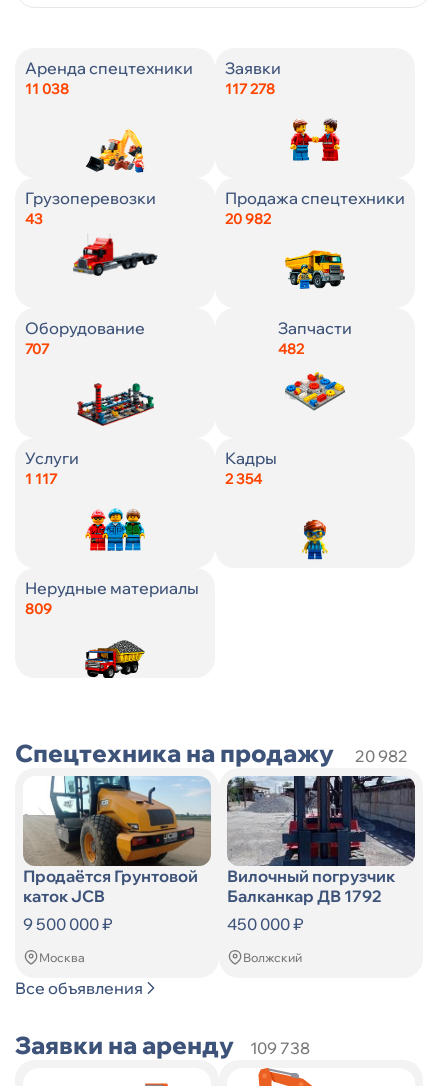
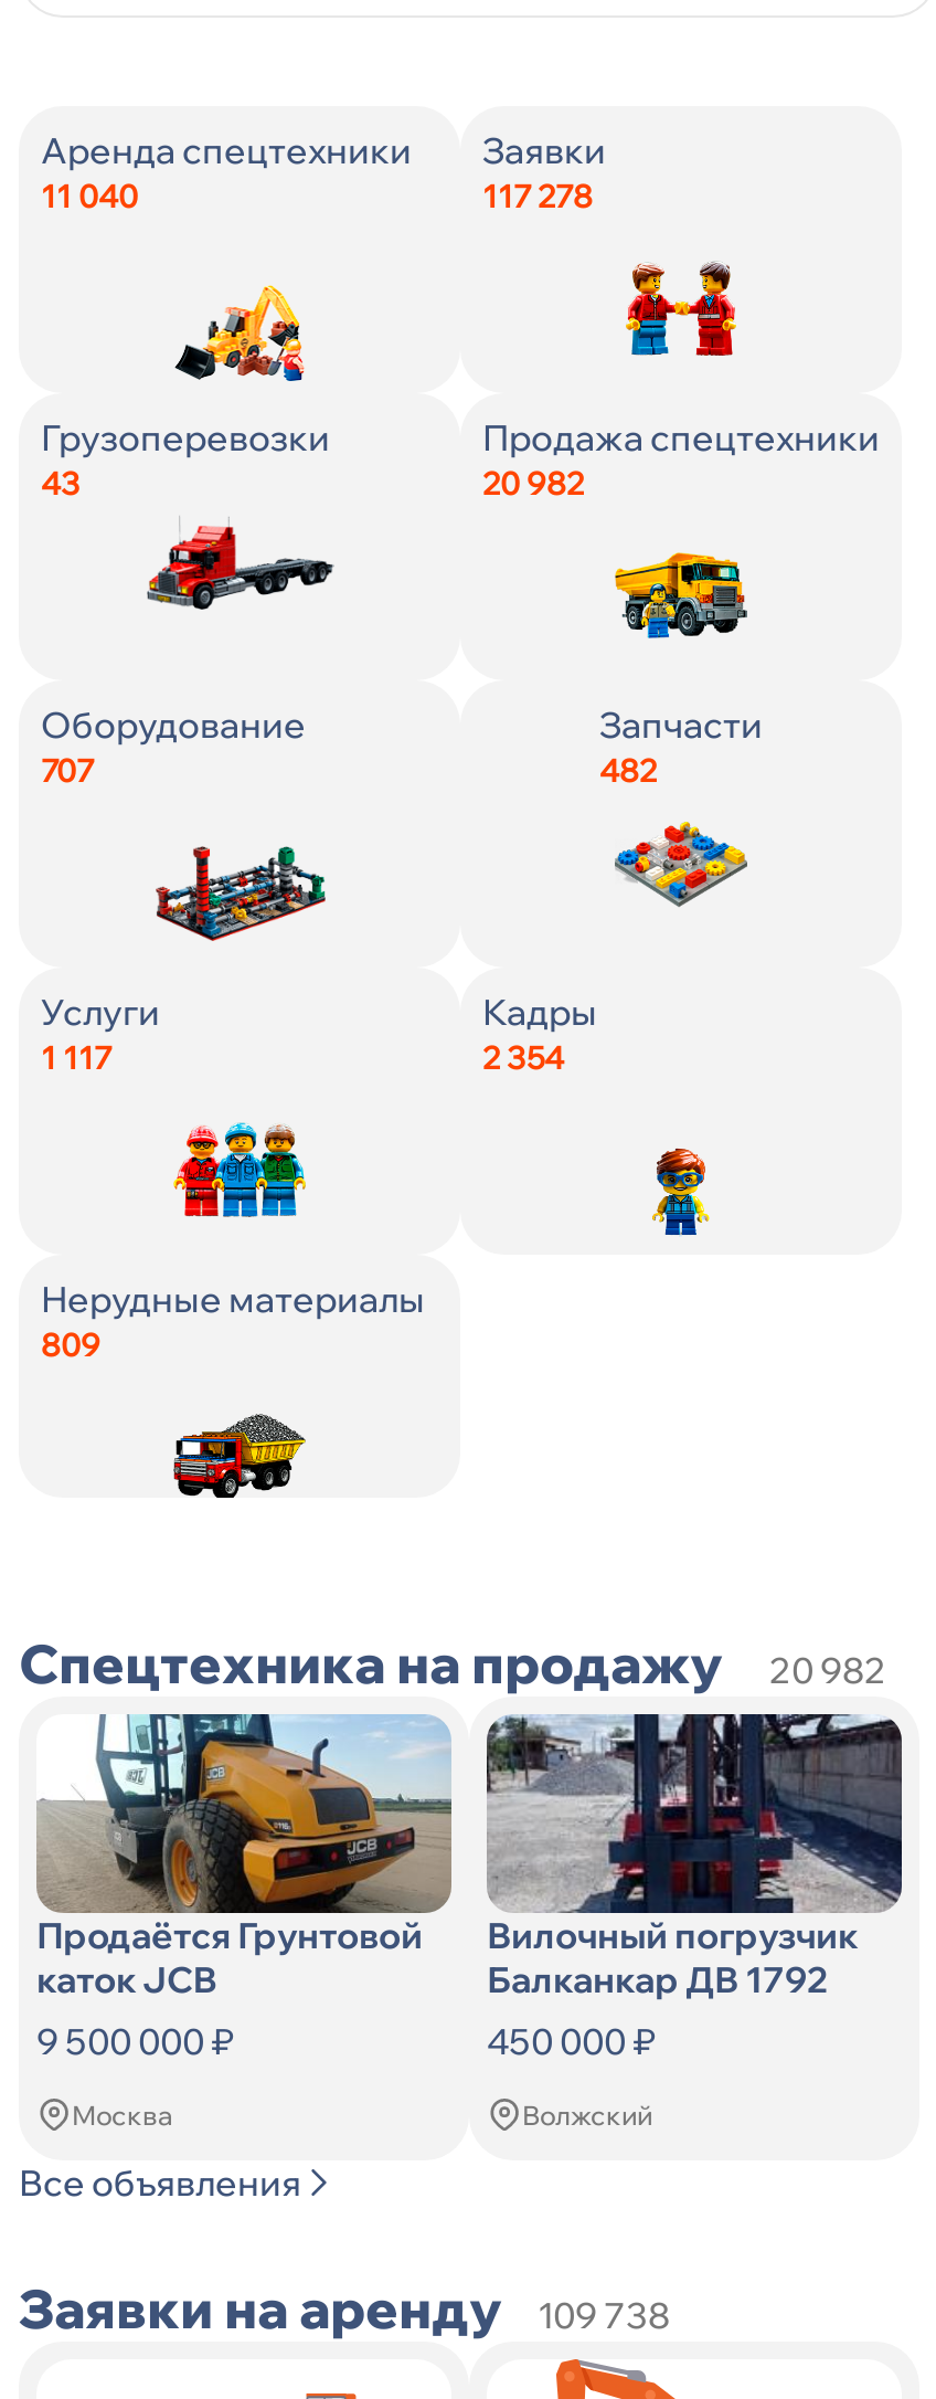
- 11 038
+ 11 040
